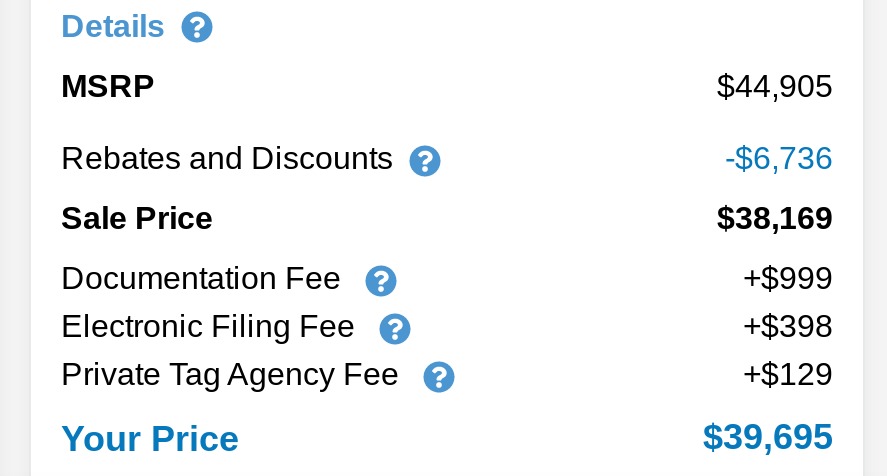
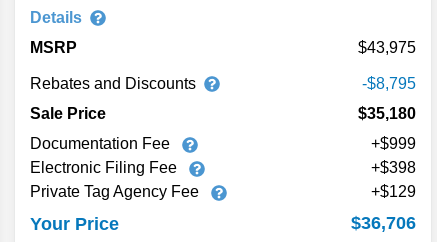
- 44,905
+ 43,975

- -$6,736
+ -$8,795

- $38,169
+ $35,180

- $39,695
+ $36,706
